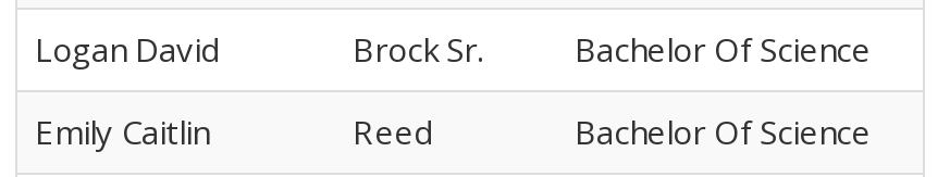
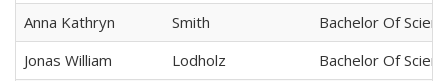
- Logan David
- Brock Sr.
+ Anna Kathryn
+ Smith

- Emily Caitlin
- Reed
+ Jonas William
+ Lodholz
